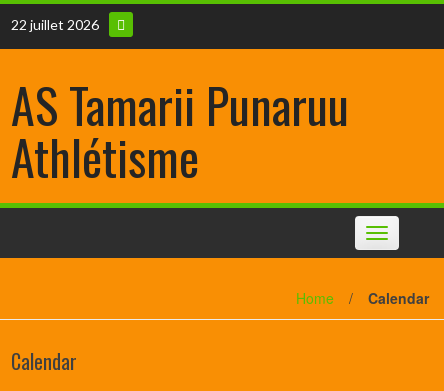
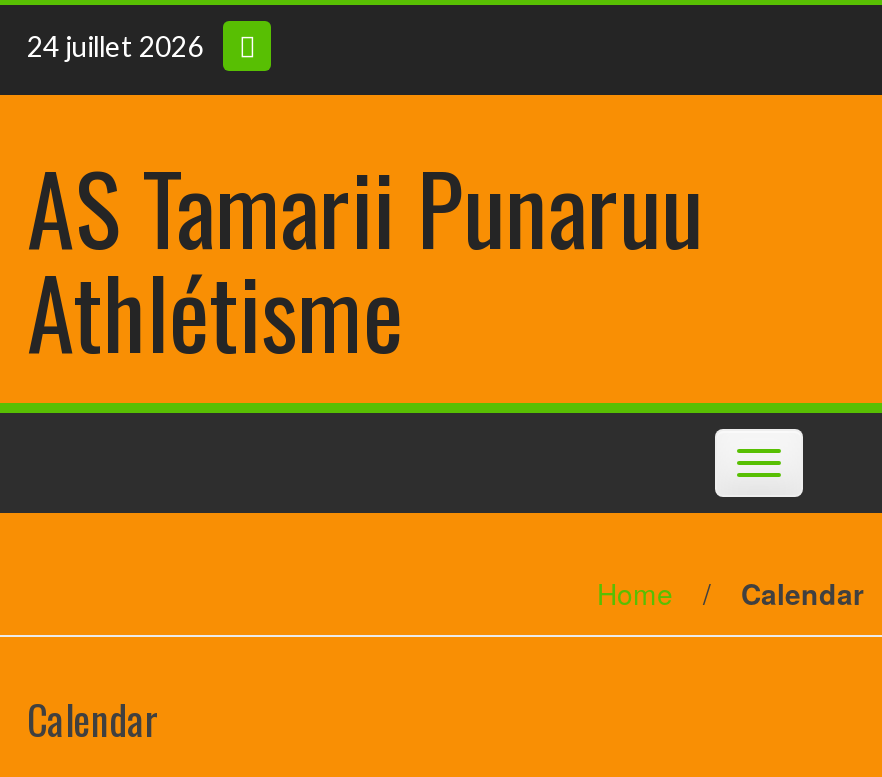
- 22 juillet 2026
+ 24 juillet 2026
